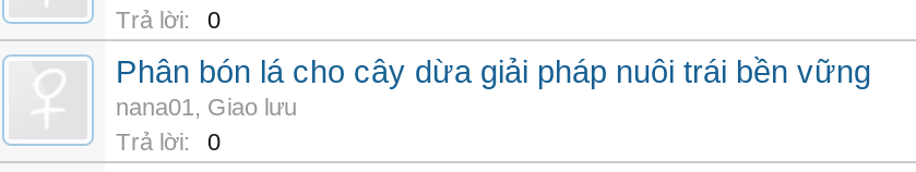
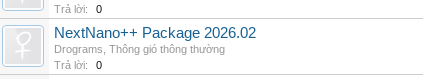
- Phân bón lá cho cây dừa giải pháp nuôi trái bền vững
- nana01, Giao lưu
+ NextNano++ Package 2026.02
+ Drograms, Thông gió thông thường
